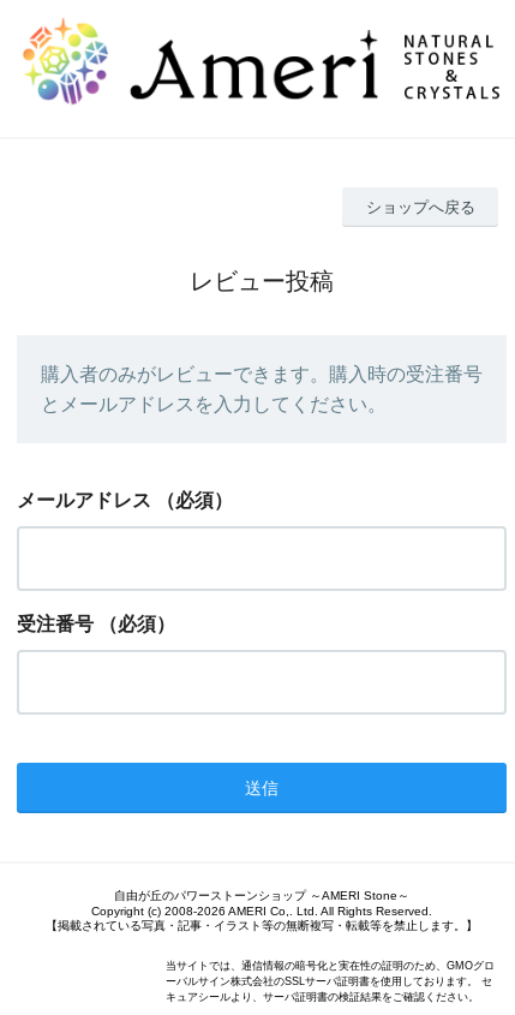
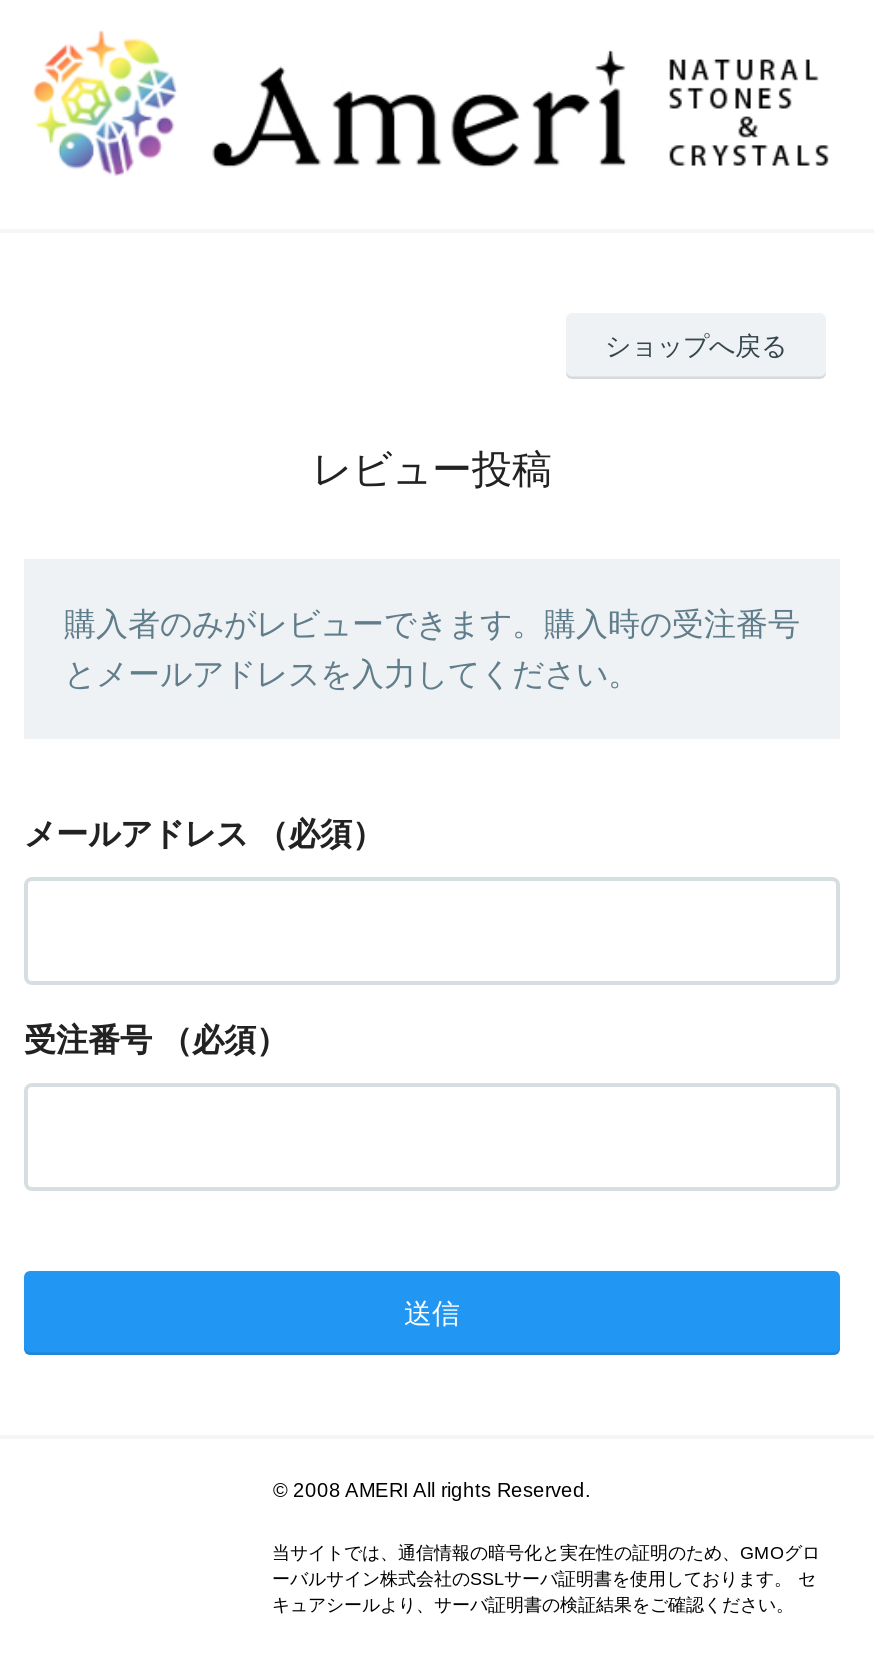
- 自由が丘のパワーストーンショップ ～AMERI Stone～
- Copyright (c) 2008-2026 AMERI Co,. Ltd. All Rights Reserved.
- 【掲載されている写真・記事・イラスト等の無断複写・転載等を禁止します。】
+ © 2008 AMERI All rights Reserved.
